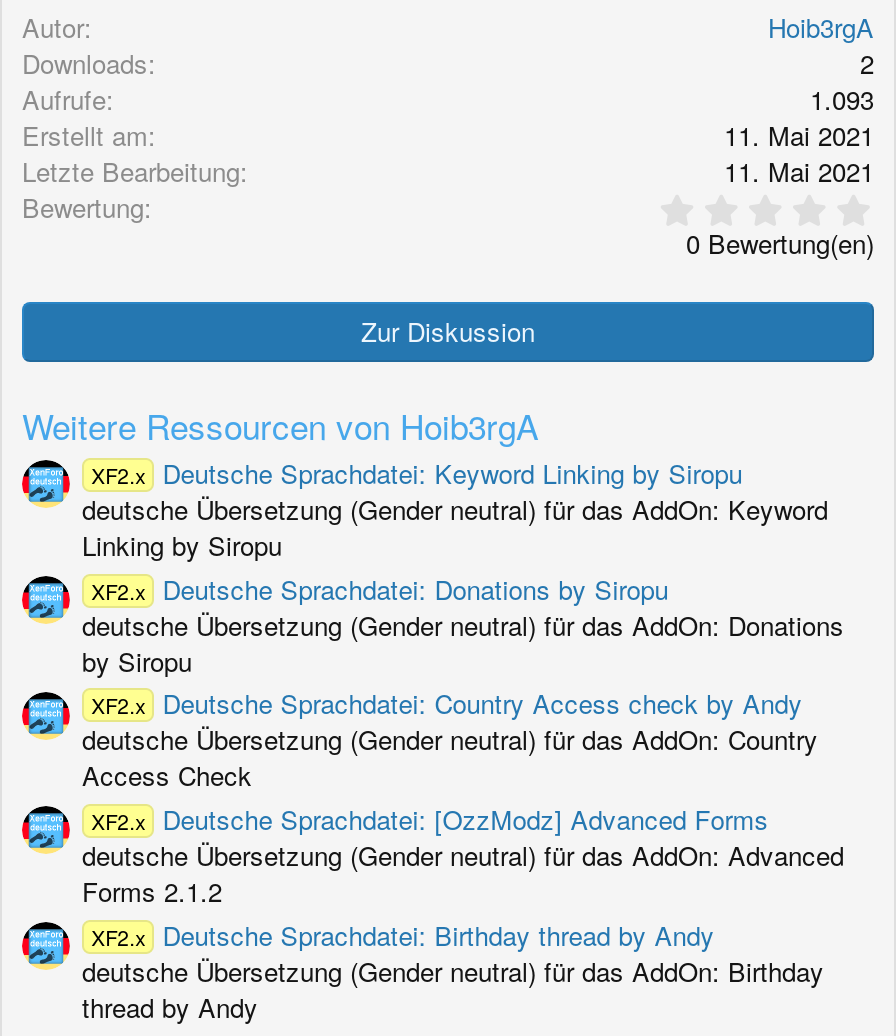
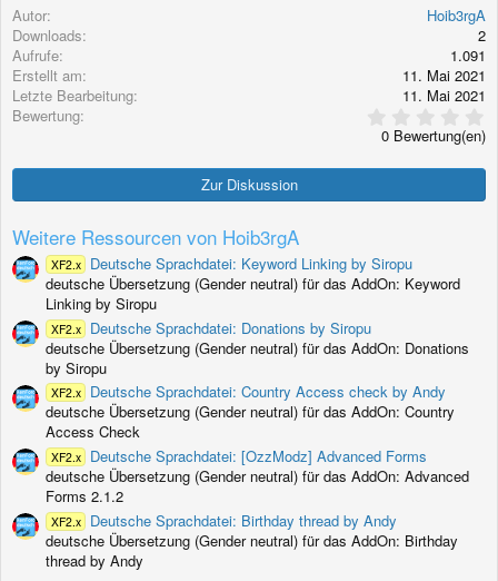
- 1.093
+ 1.091
